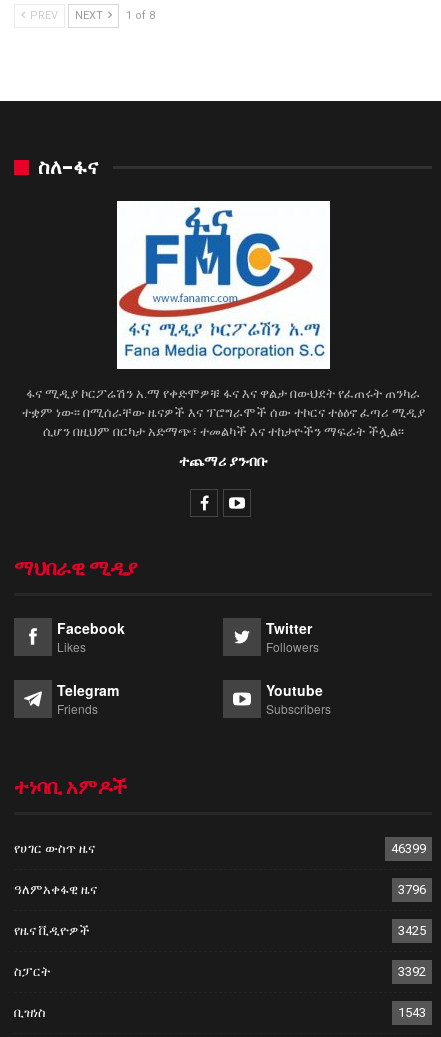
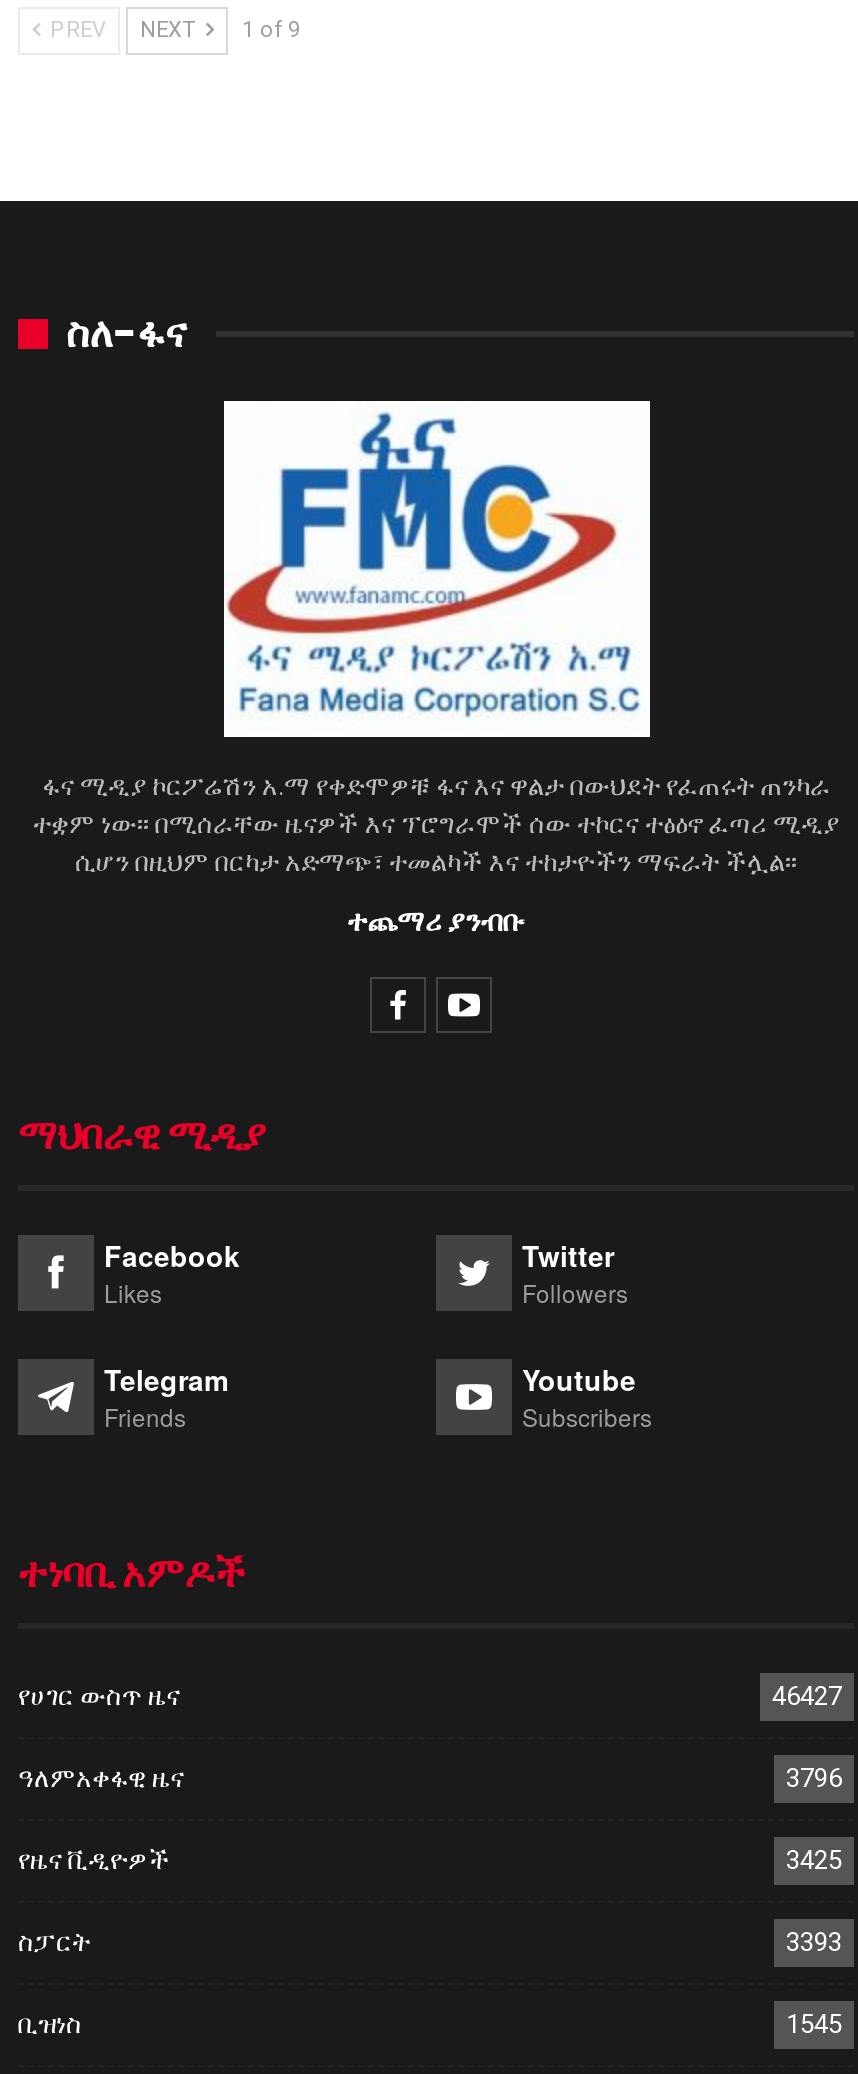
- PREV NEXT 1 of 8
+ PREV NEXT 1 of 9

- 46399
+ 46427

- 3392
+ 3393

- 1543
+ 1545
